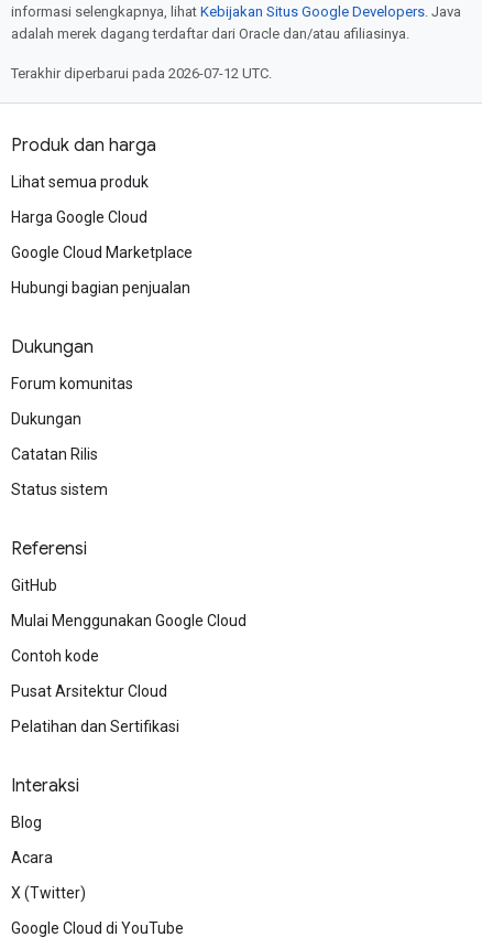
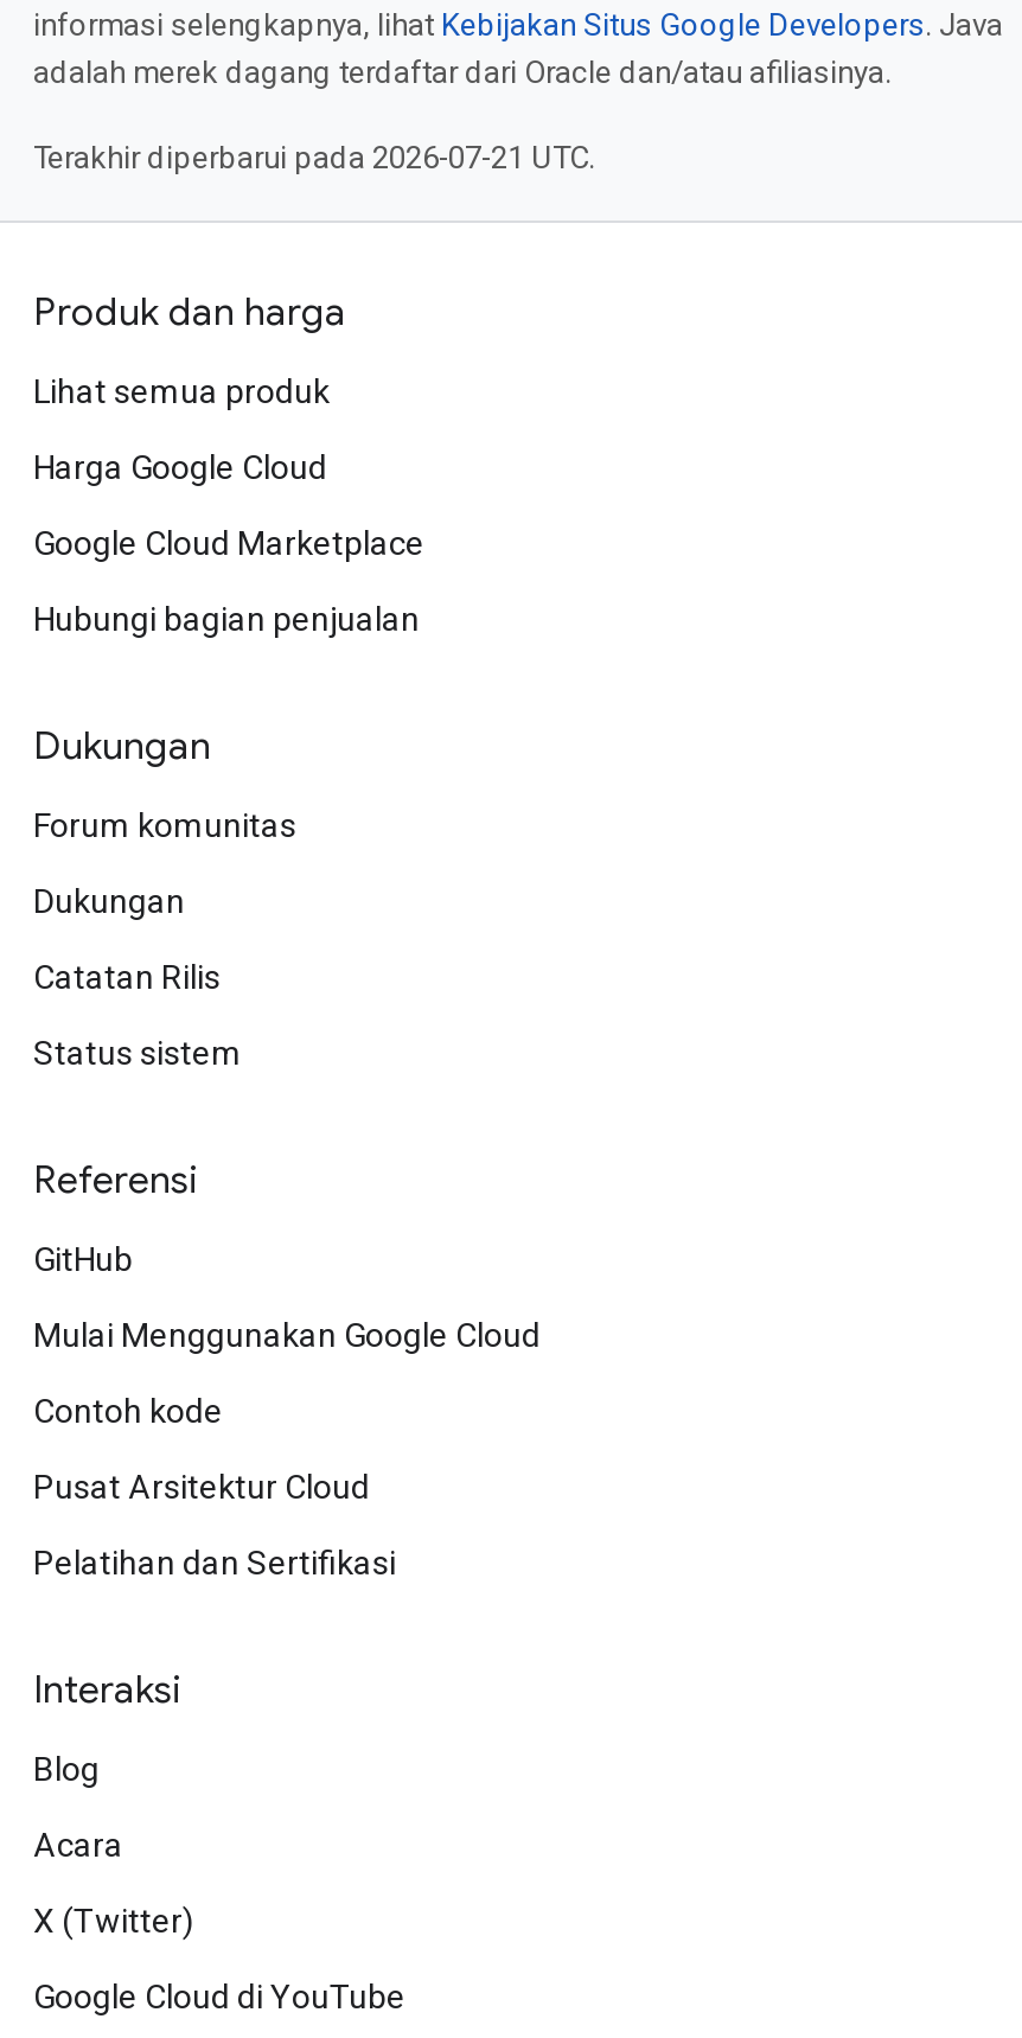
- Terakhir diperbarui pada 2026-07-12 UTC.
+ Terakhir diperbarui pada 2026-07-21 UTC.
